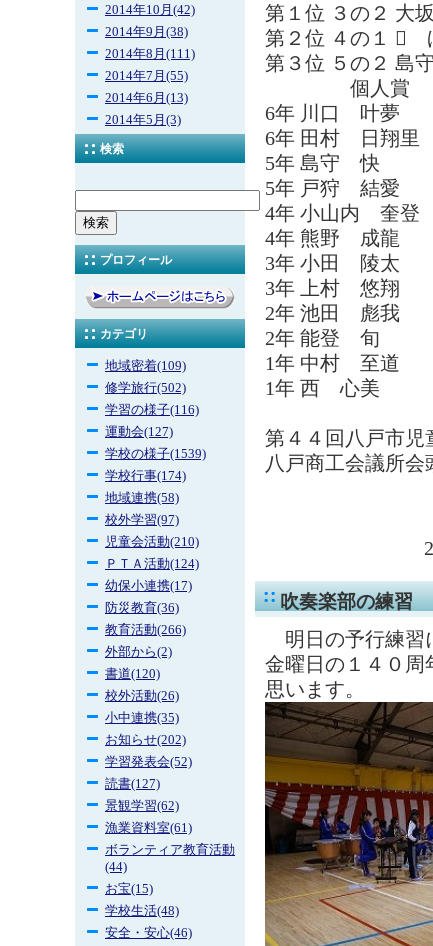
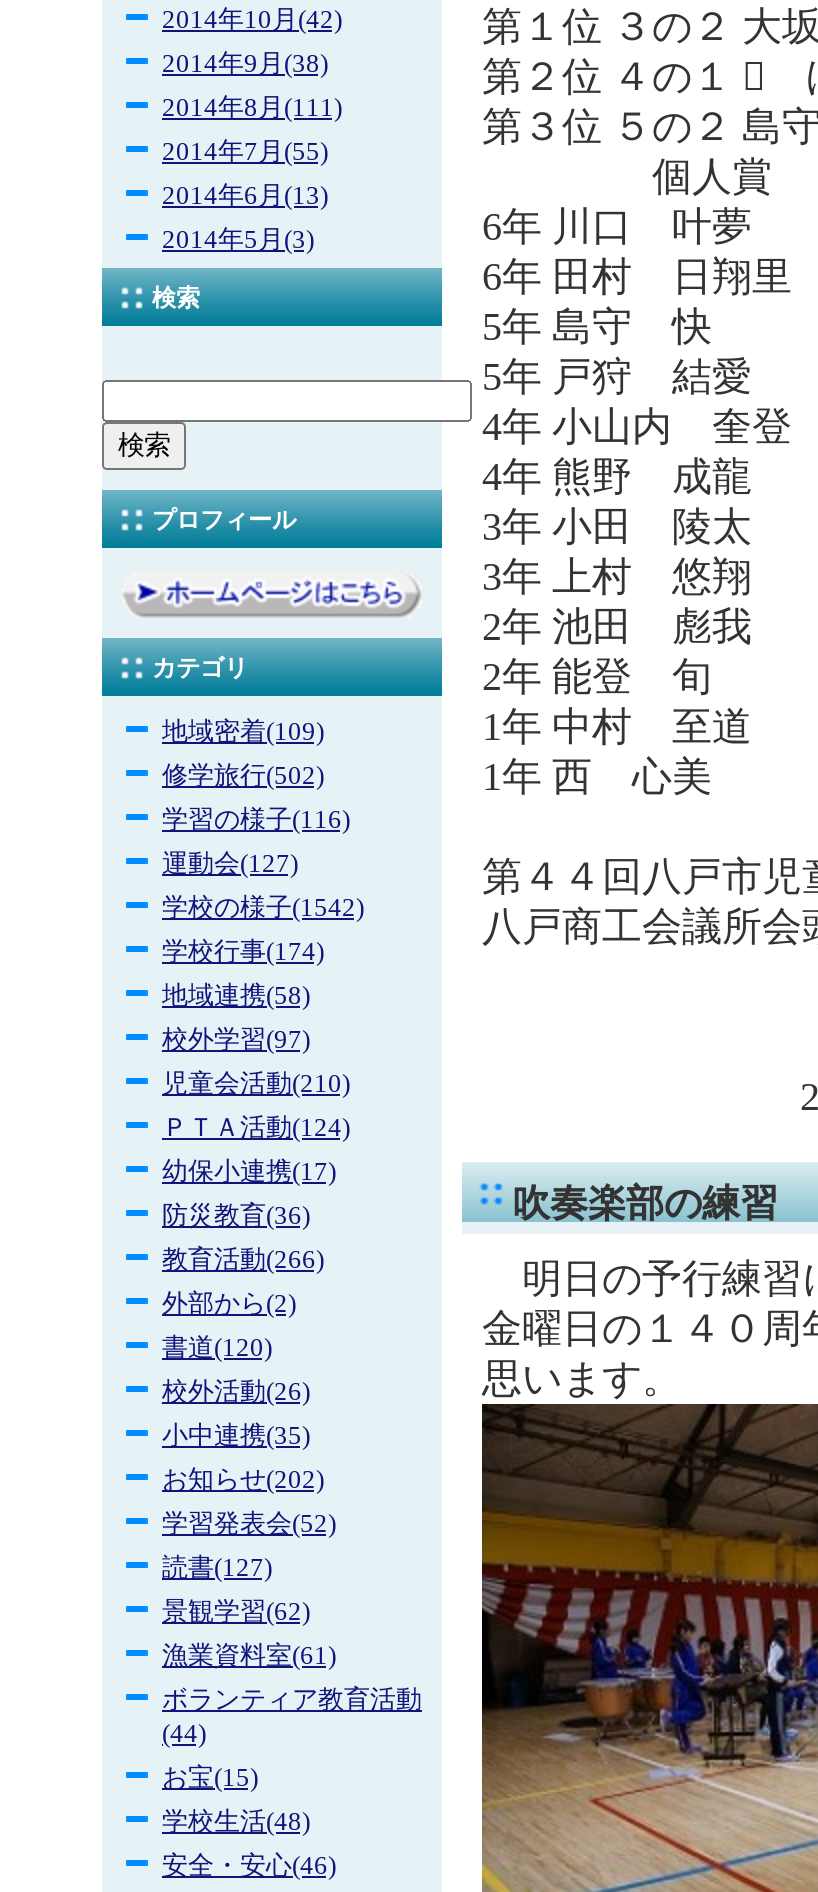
- 学校の様子(1539)
+ 学校の様子(1542)
